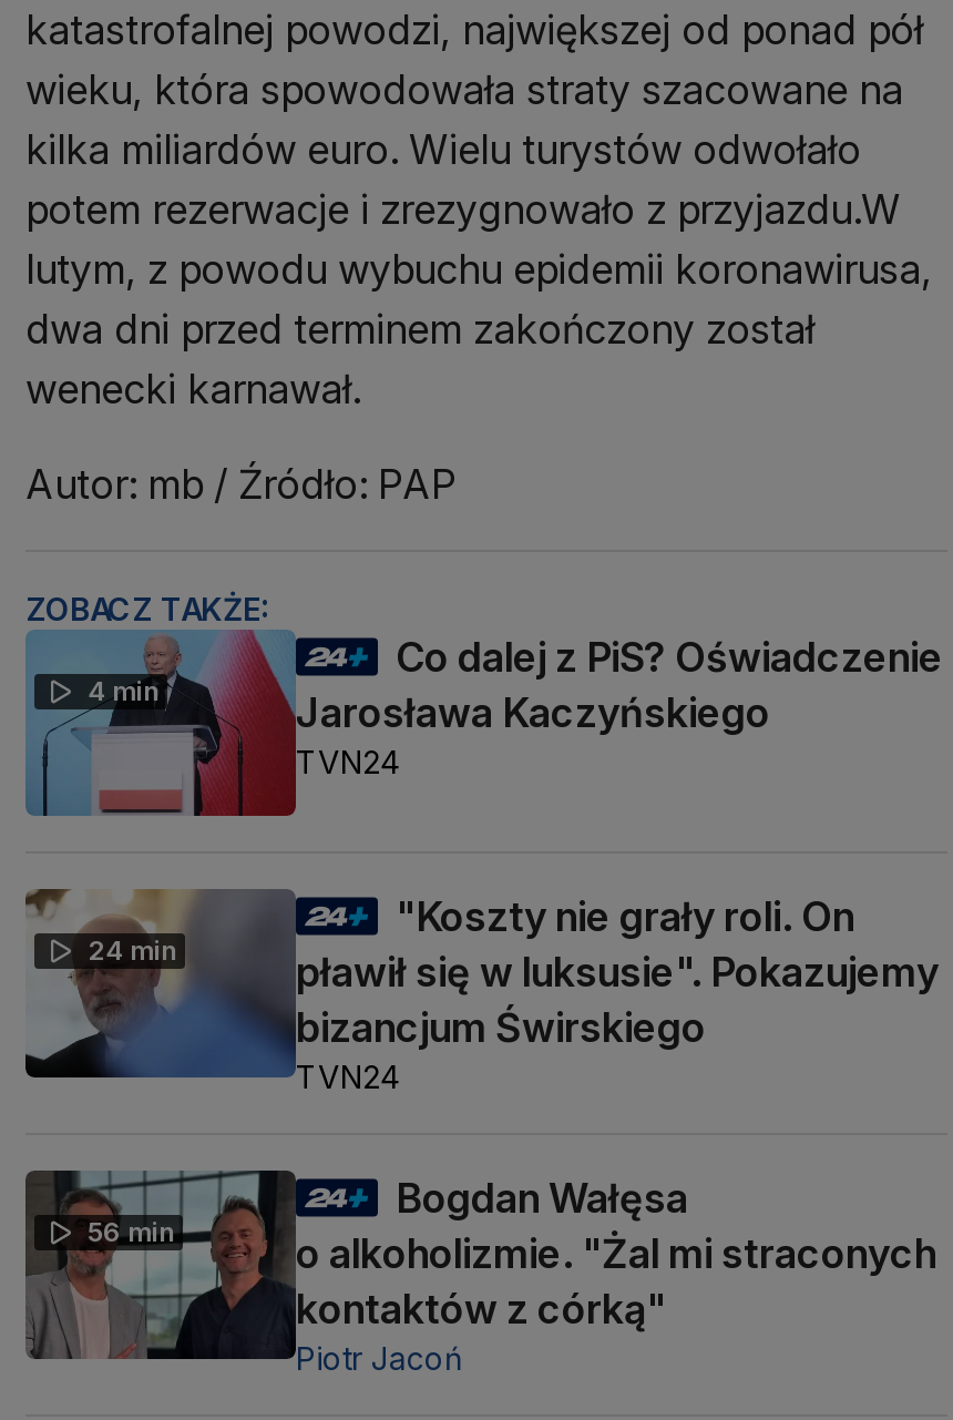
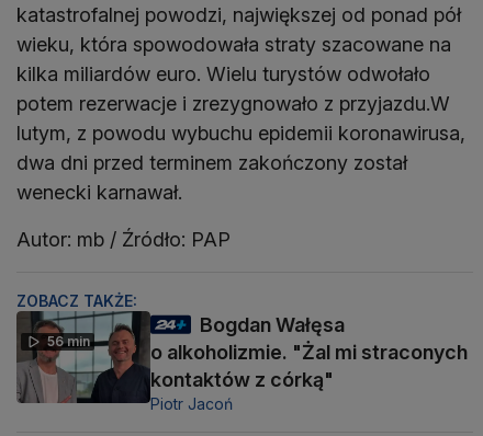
- [image]
- 4 min

- Co dalej z PiS? Oświadczenie
- Jarosława Kaczyńskiego
- TVN24

- [image]
- 24 min

- "Koszty nie grały roli. On
- pławił się w luksusie". Pokazujemy
- bizancjum Świrskiego
- TVN24
